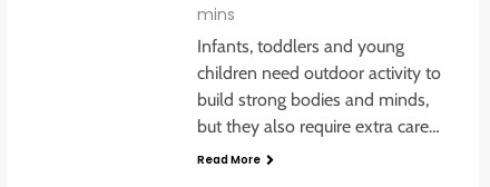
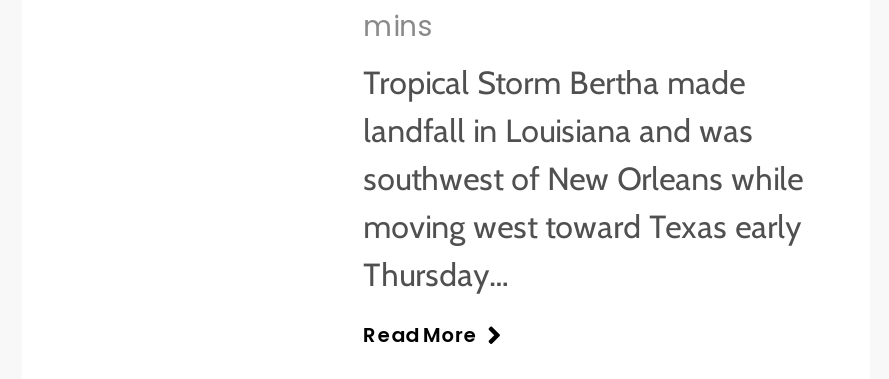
- Infants, toddlers and young
- children need outdoor activity to
- build strong bodies and minds,
- but they also require extra care…
+ Tropical Storm Bertha made
+ landfall in Louisiana and was
+ southwest of New Orleans while
+ moving west toward Texas early
+ Thursday…
